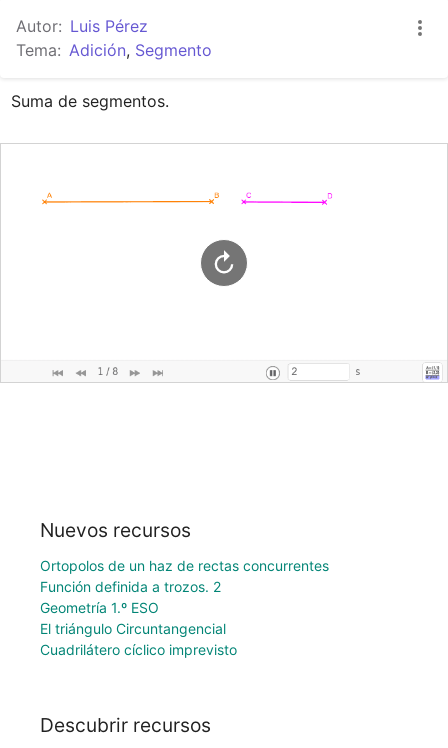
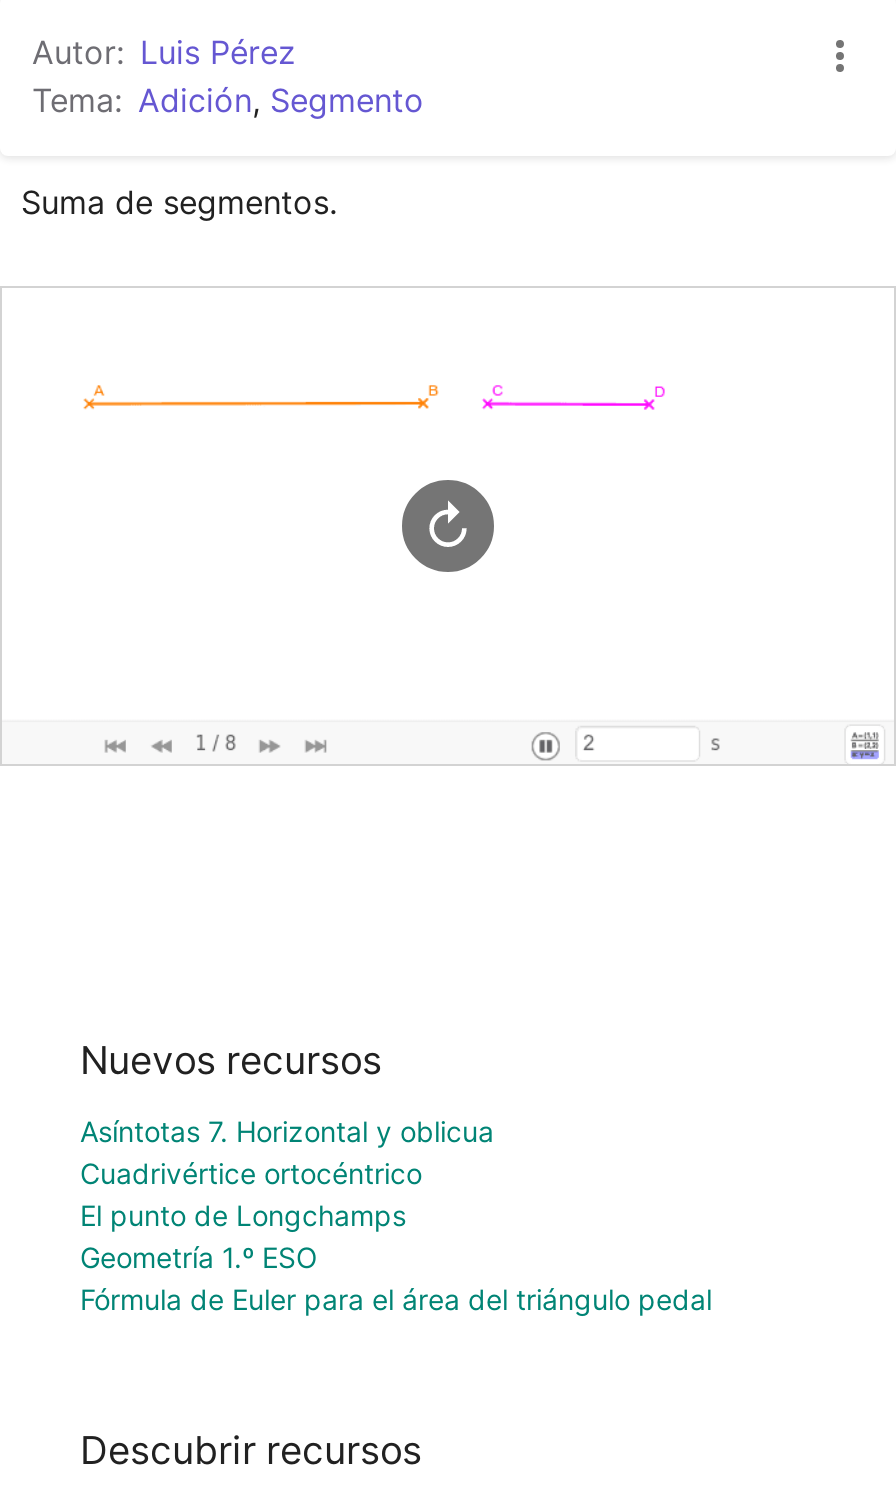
- Ortopolos de un haz de rectas concurrentes
- Función definida a trozos. 2
+ Asíntotas 7. Horizontal y oblicua
+ Cuadrivértice ortocéntrico
+ El punto de Longchamps

moved down: Geometría 1.º ESO

- El triángulo Circuntangencial
- Cuadrilátero cíclico imprevisto
+ Fórmula de Euler para el área del triángulo pedal
